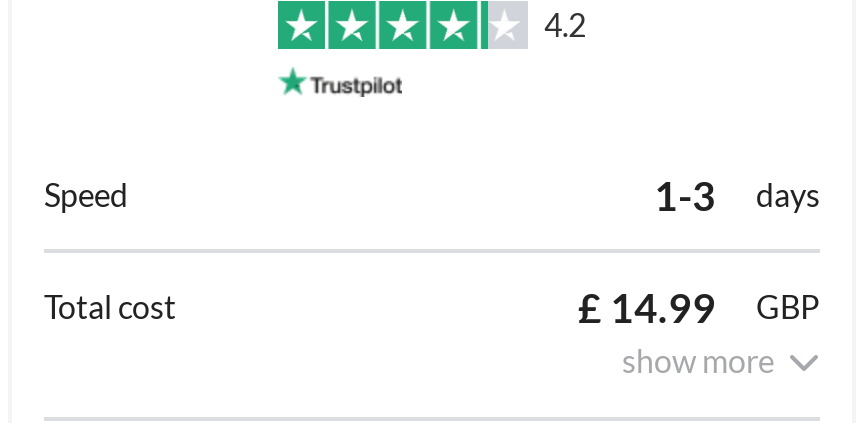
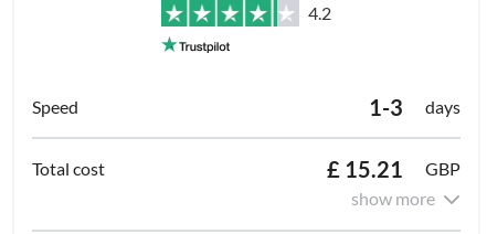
- £ 14.99 GBP
+ £ 15.21 GBP
